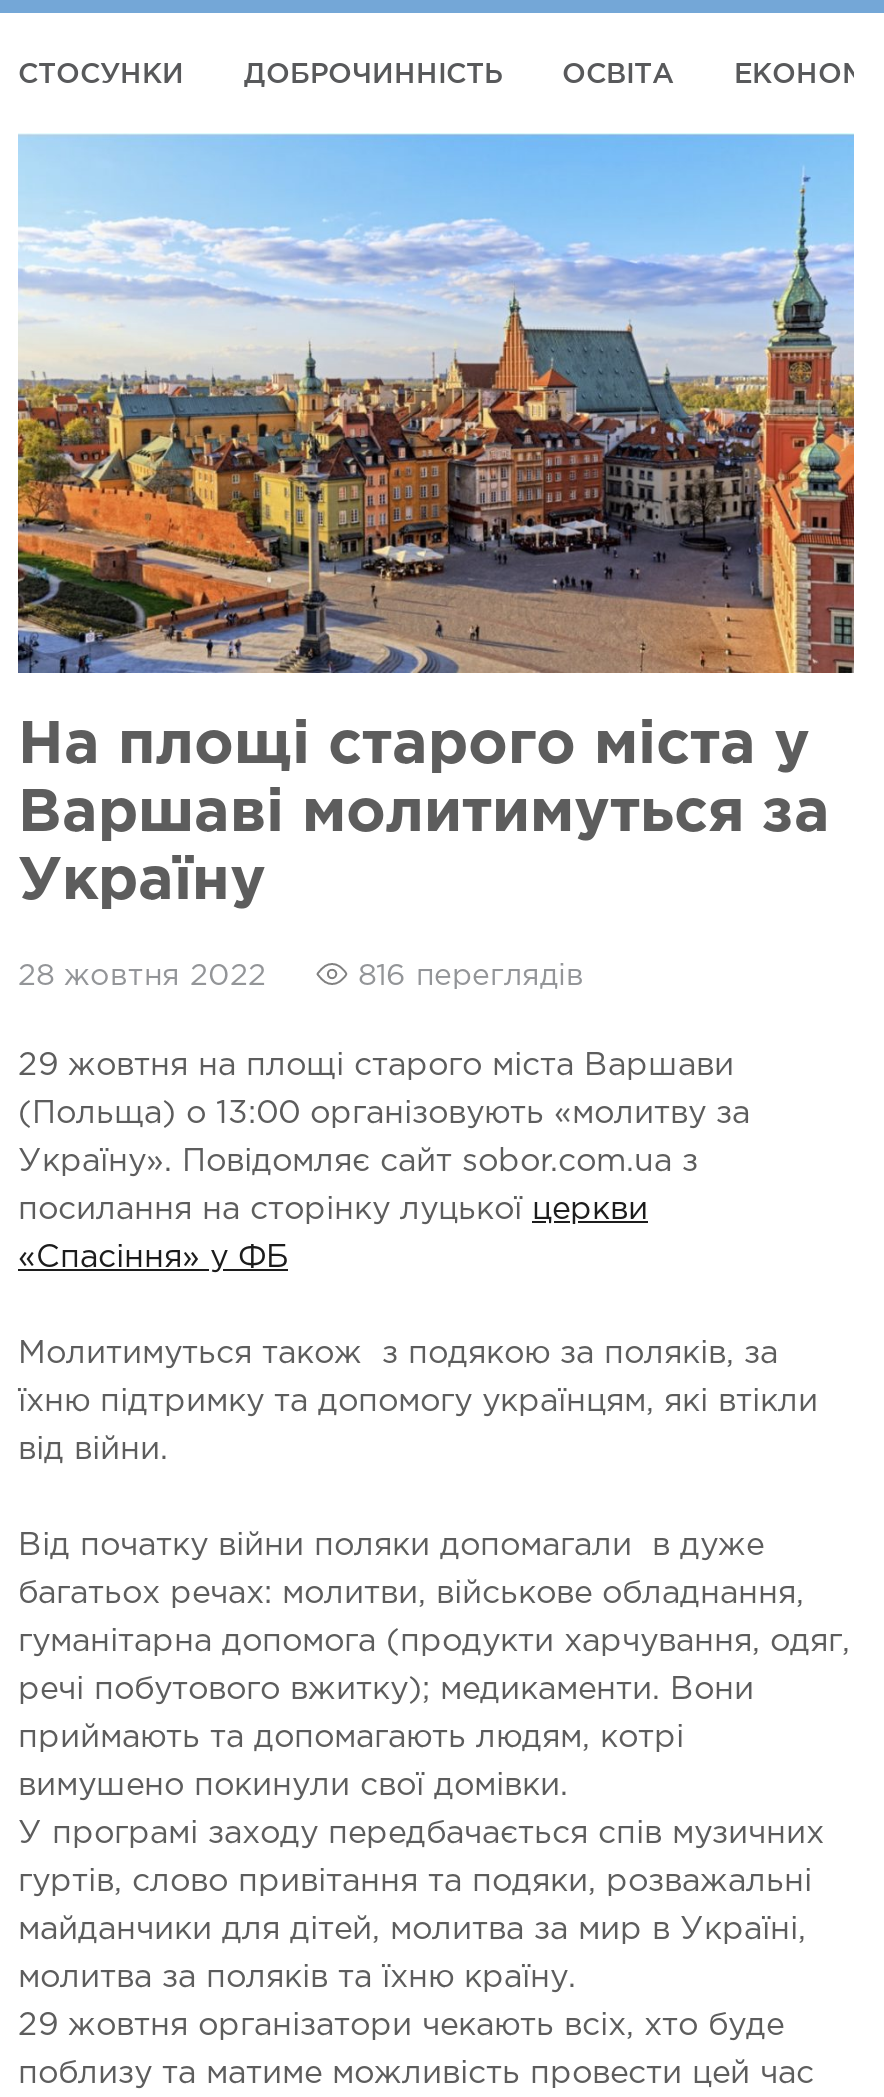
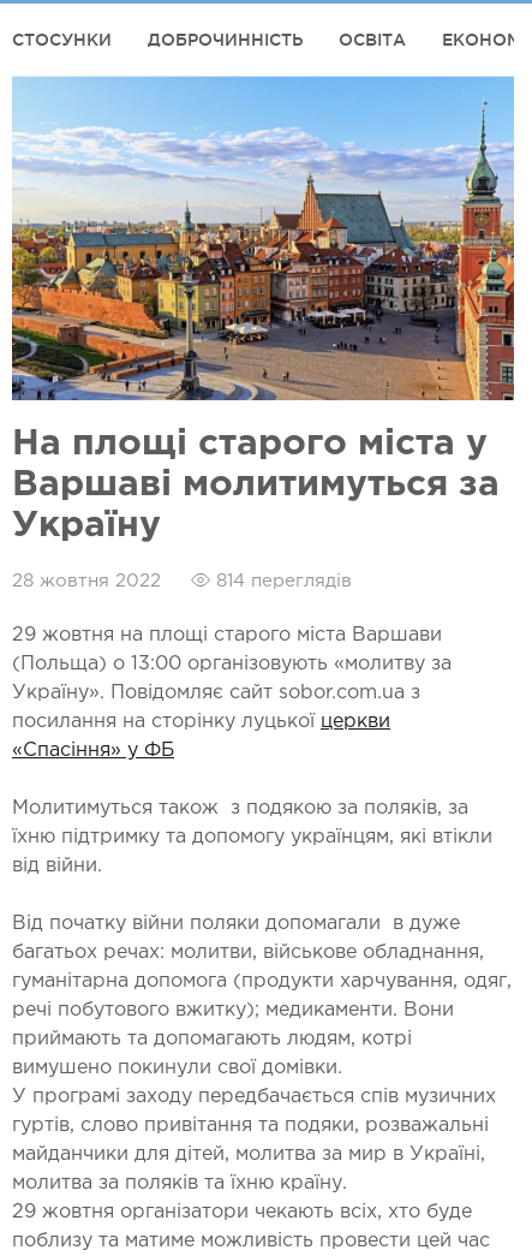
- 816 переглядів
+ 814 переглядів
